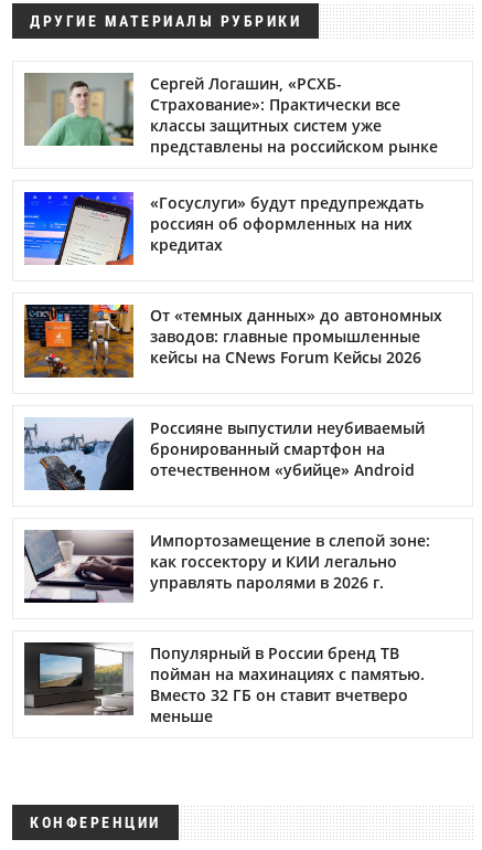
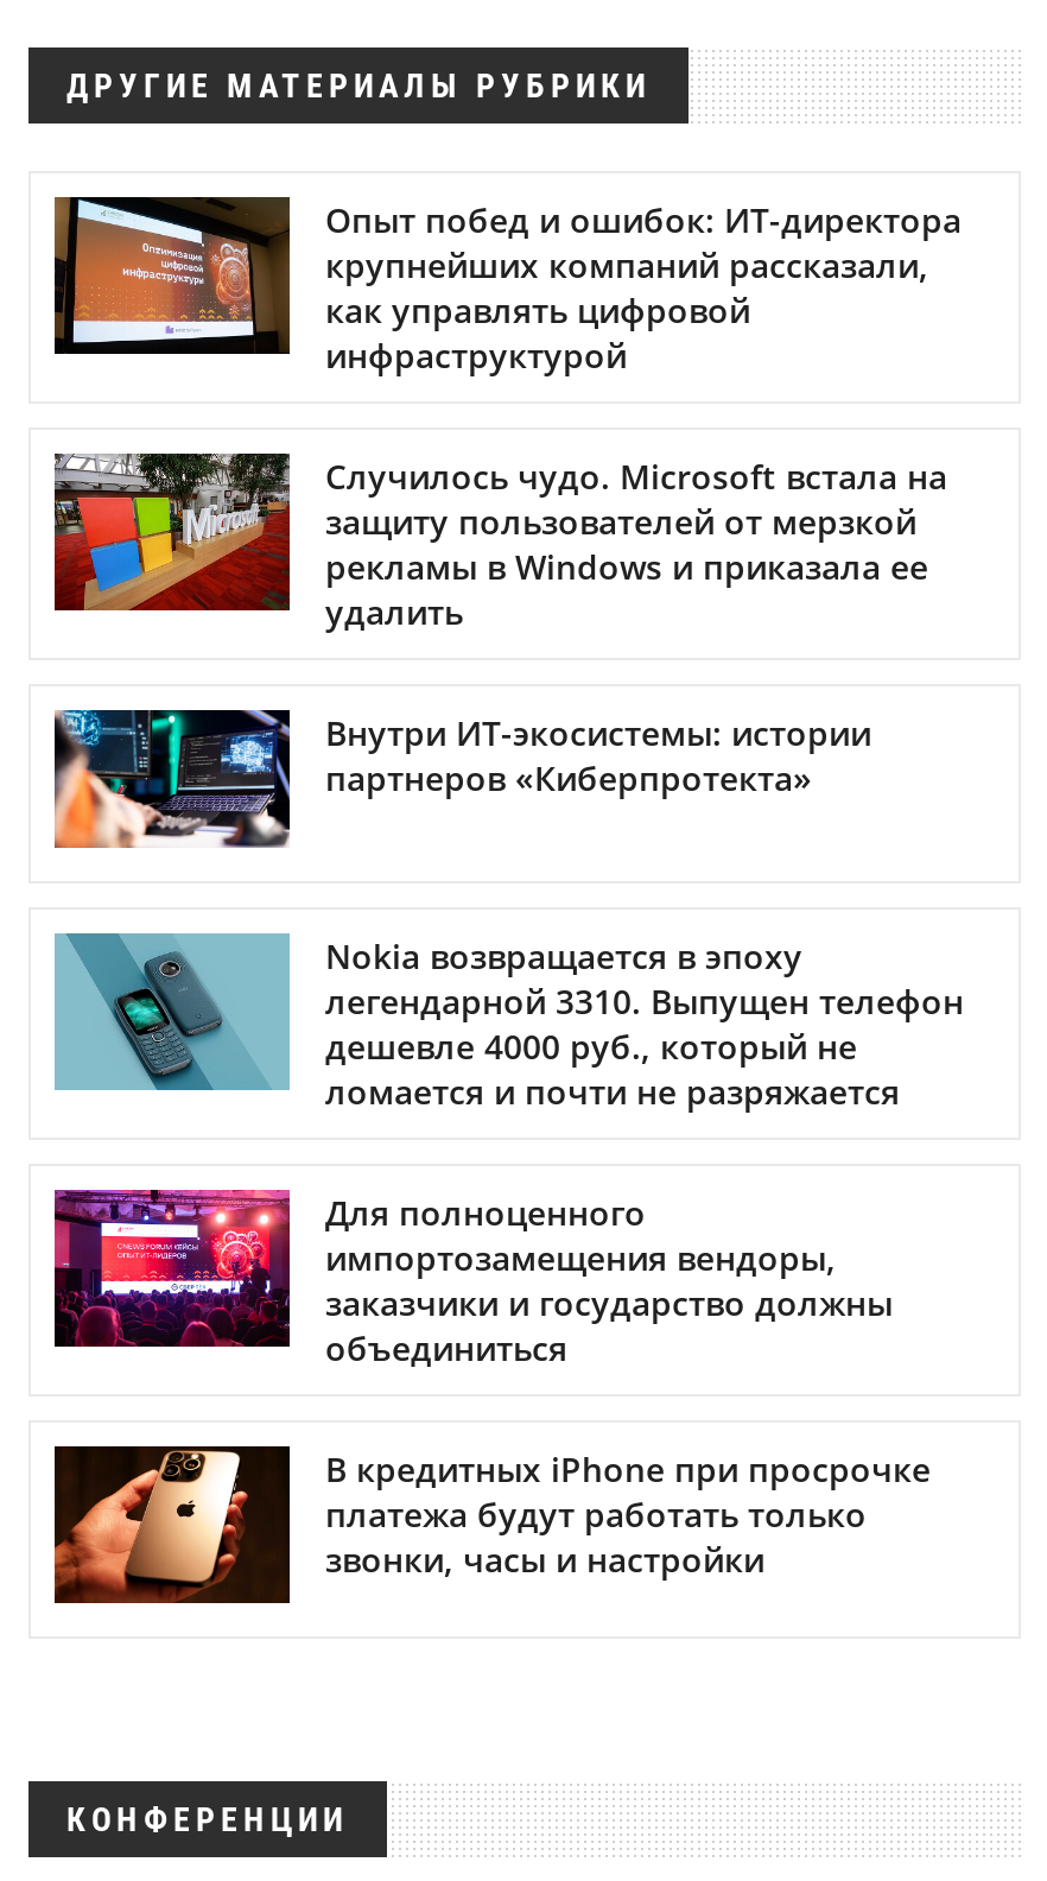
- [image]
- Сергей Логашин, «РСХБ-
- Страхование»: Практически все
- классы защитных систем уже
- представлены на российском рынке
+ [image]
+ Опыт побед и ошибок: ИТ-директора
+ крупнейших компаний рассказали,
+ как управлять цифровой
+ инфраструктурой

- [image]
- «Госуслуги» будут предупреждать
- россиян об оформленных на них
- кредитах
+ [image]
+ Случилось чудо. Microsoft встала на
+ защиту пользователей от мерзкой
+ рекламы в Windows и приказала ее
+ удалить

- [image]
- От «темных данных» до автономных
- заводов: главные промышленные
- кейсы на CNews Forum Кейсы 2026
+ [image]
+ Внутри ИТ-экосистемы: истории
+ партнеров «Киберпротекта»

- [image]
- Россияне выпустили неубиваемый
- бронированный смартфон на
- отечественном «убийце» Android
+ [image]
+ Nokia возвращается в эпоху
+ легендарной 3310. Выпущен телефон
+ дешевле 4000 руб., который не
+ ломается и почти не разряжается

- [image]
- Импортозамещение в слепой зоне:
- как госсектору и КИИ легально
- управлять паролями в 2026 г.
+ [image]
+ Для полноценного
+ импортозамещения вендоры,
+ заказчики и государство должны
+ объединиться

- [image]
- Популярный в России бренд ТВ
- пойман на махинациях с памятью.
- Вместо 32 ГБ он ставит вчетверо
- меньше
+ [image]
+ В кредитных iPhone при просрочке
+ платежа будут работать только
+ звонки, часы и настройки
